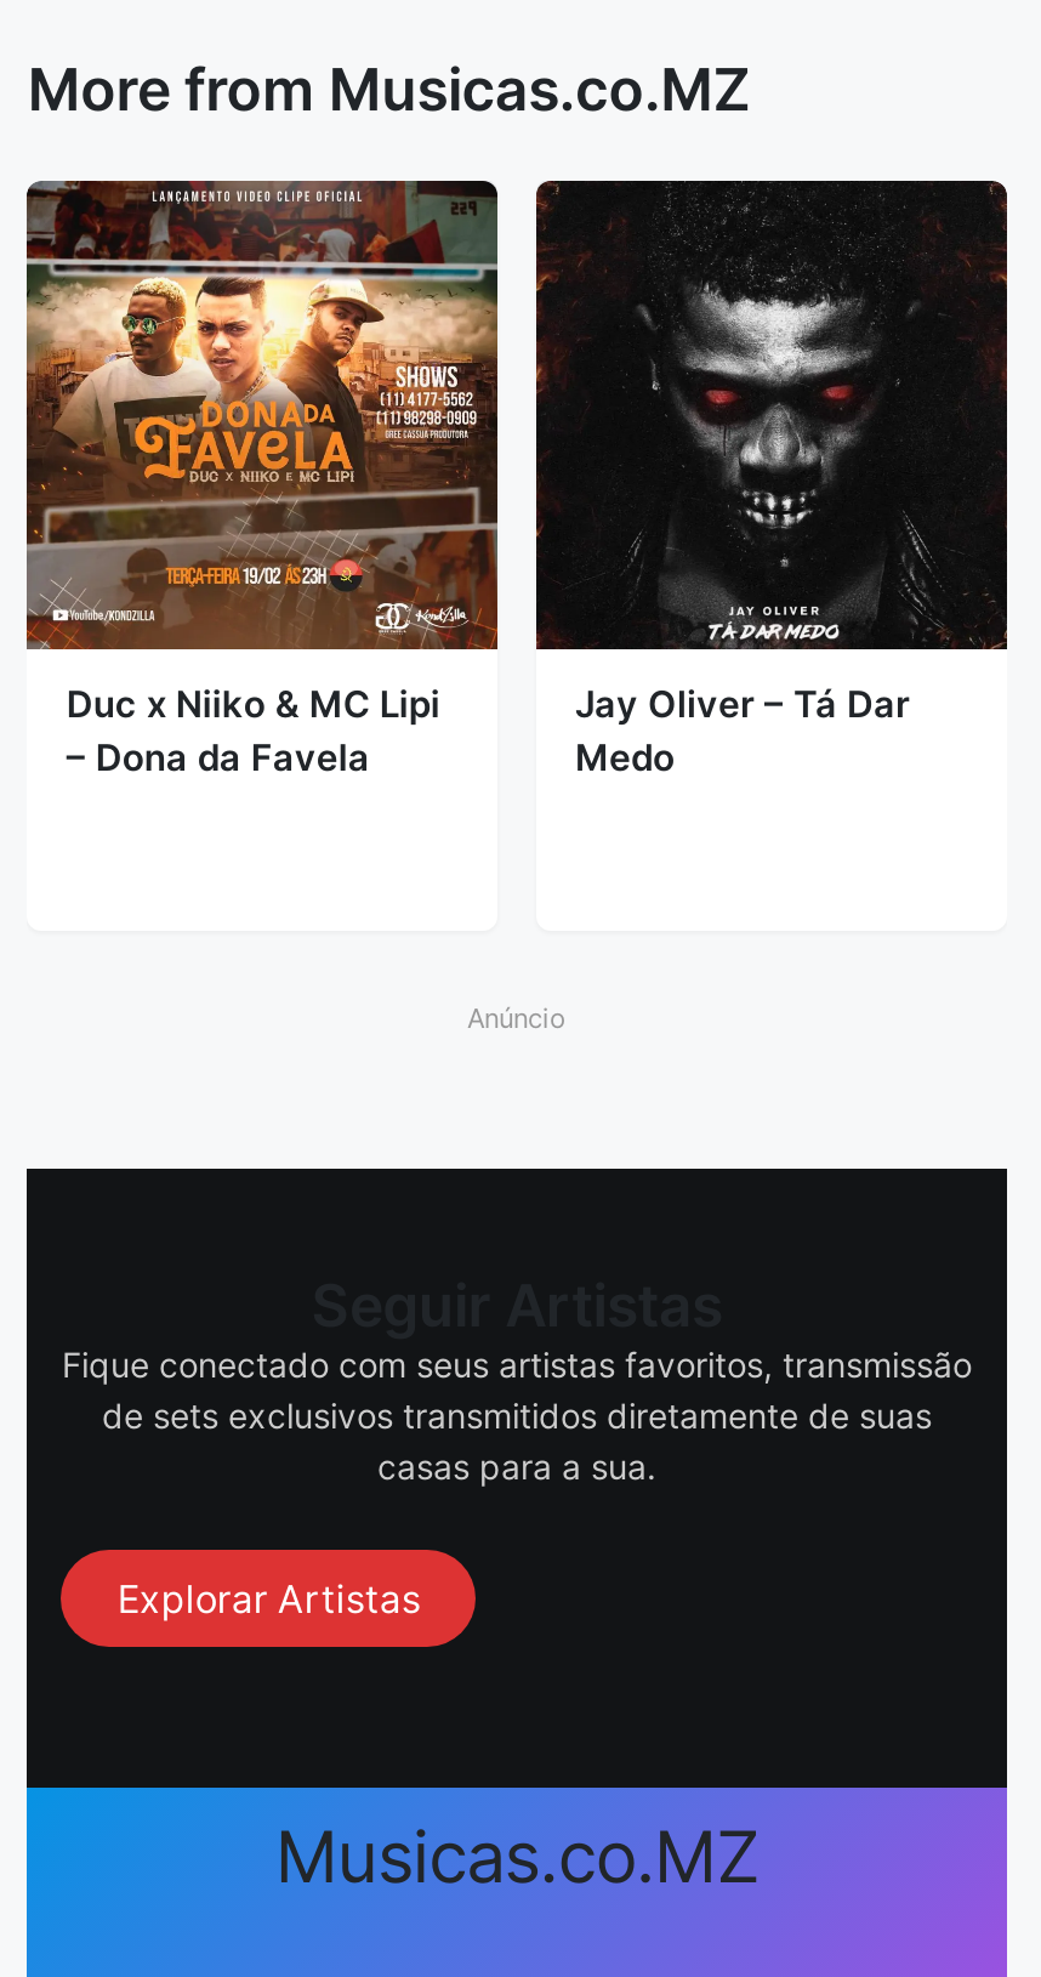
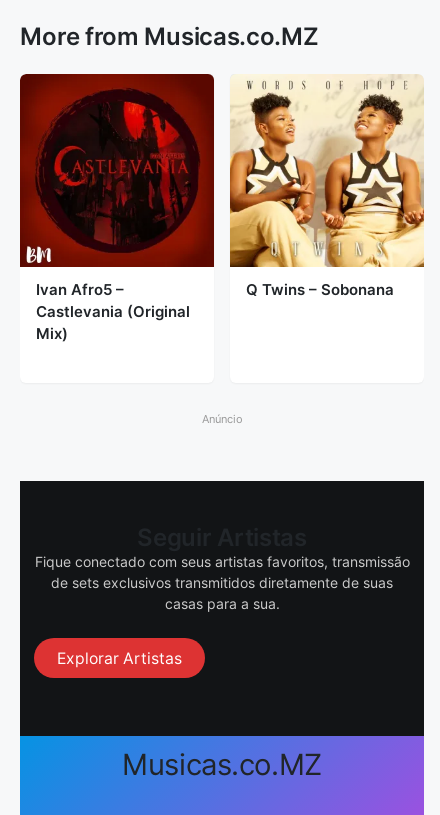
- [image]
- Duc x Niiko & MC Lipi
- – Dona da Favela
+ [image]
+ Ivan Afro5 –
+ Castlevania (Original
+ Mix)

- [image]
- Jay Oliver – Tá Dar
- Medo
+ [image]
+ Q Twins – Sobonana
